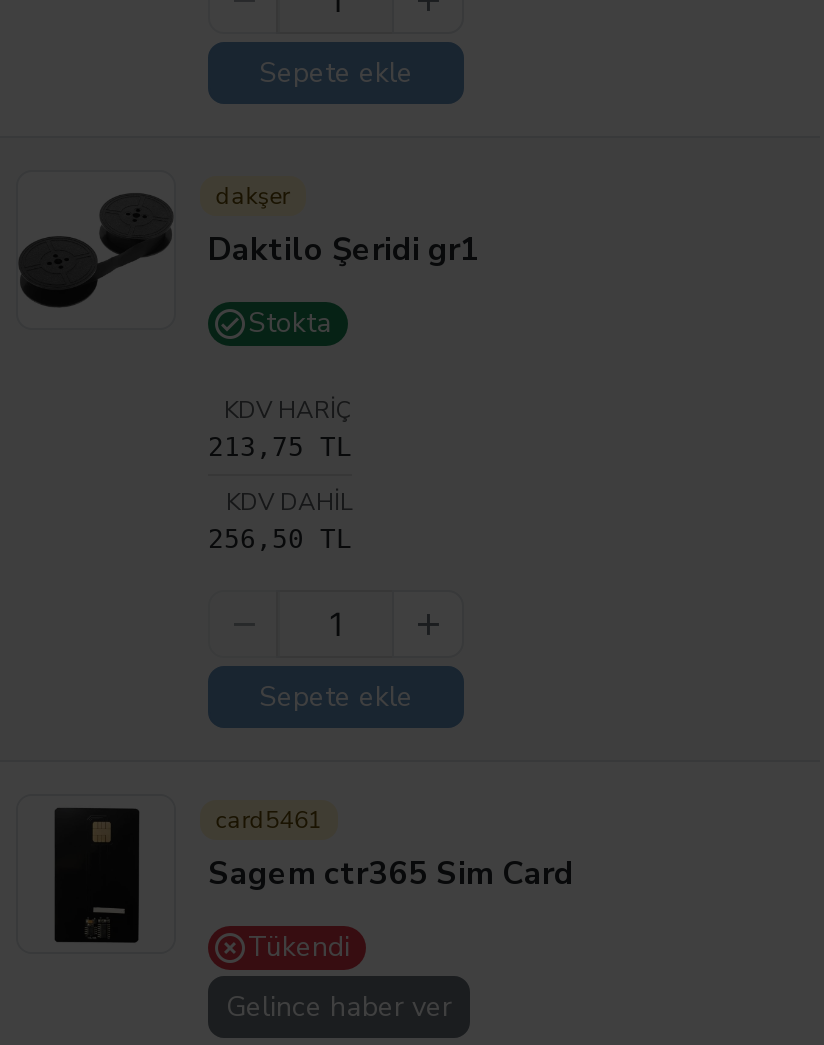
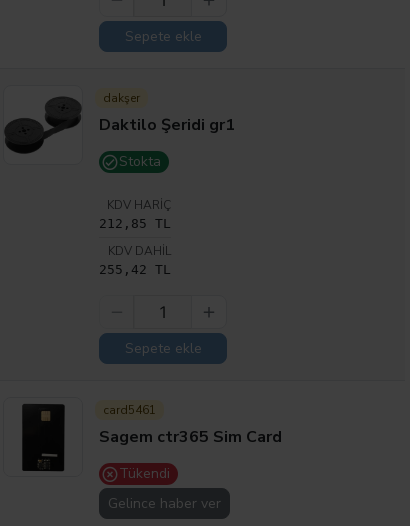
- 213,75 TL
+ 212,85 TL

- 256,50 TL
+ 255,42 TL
